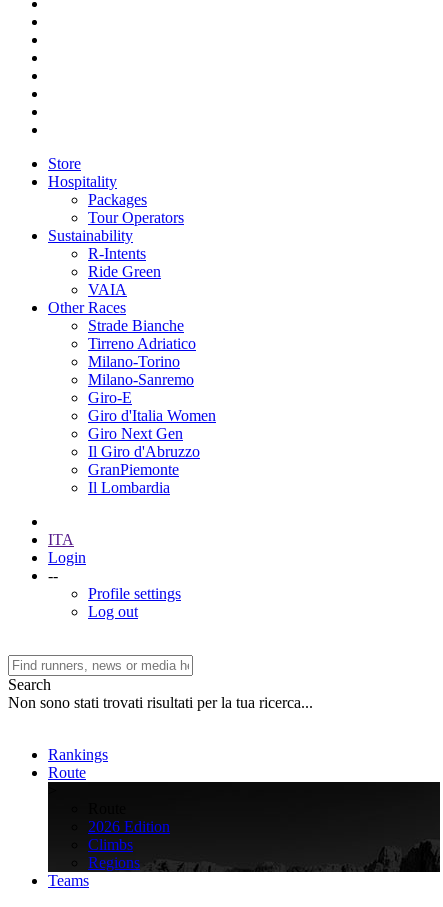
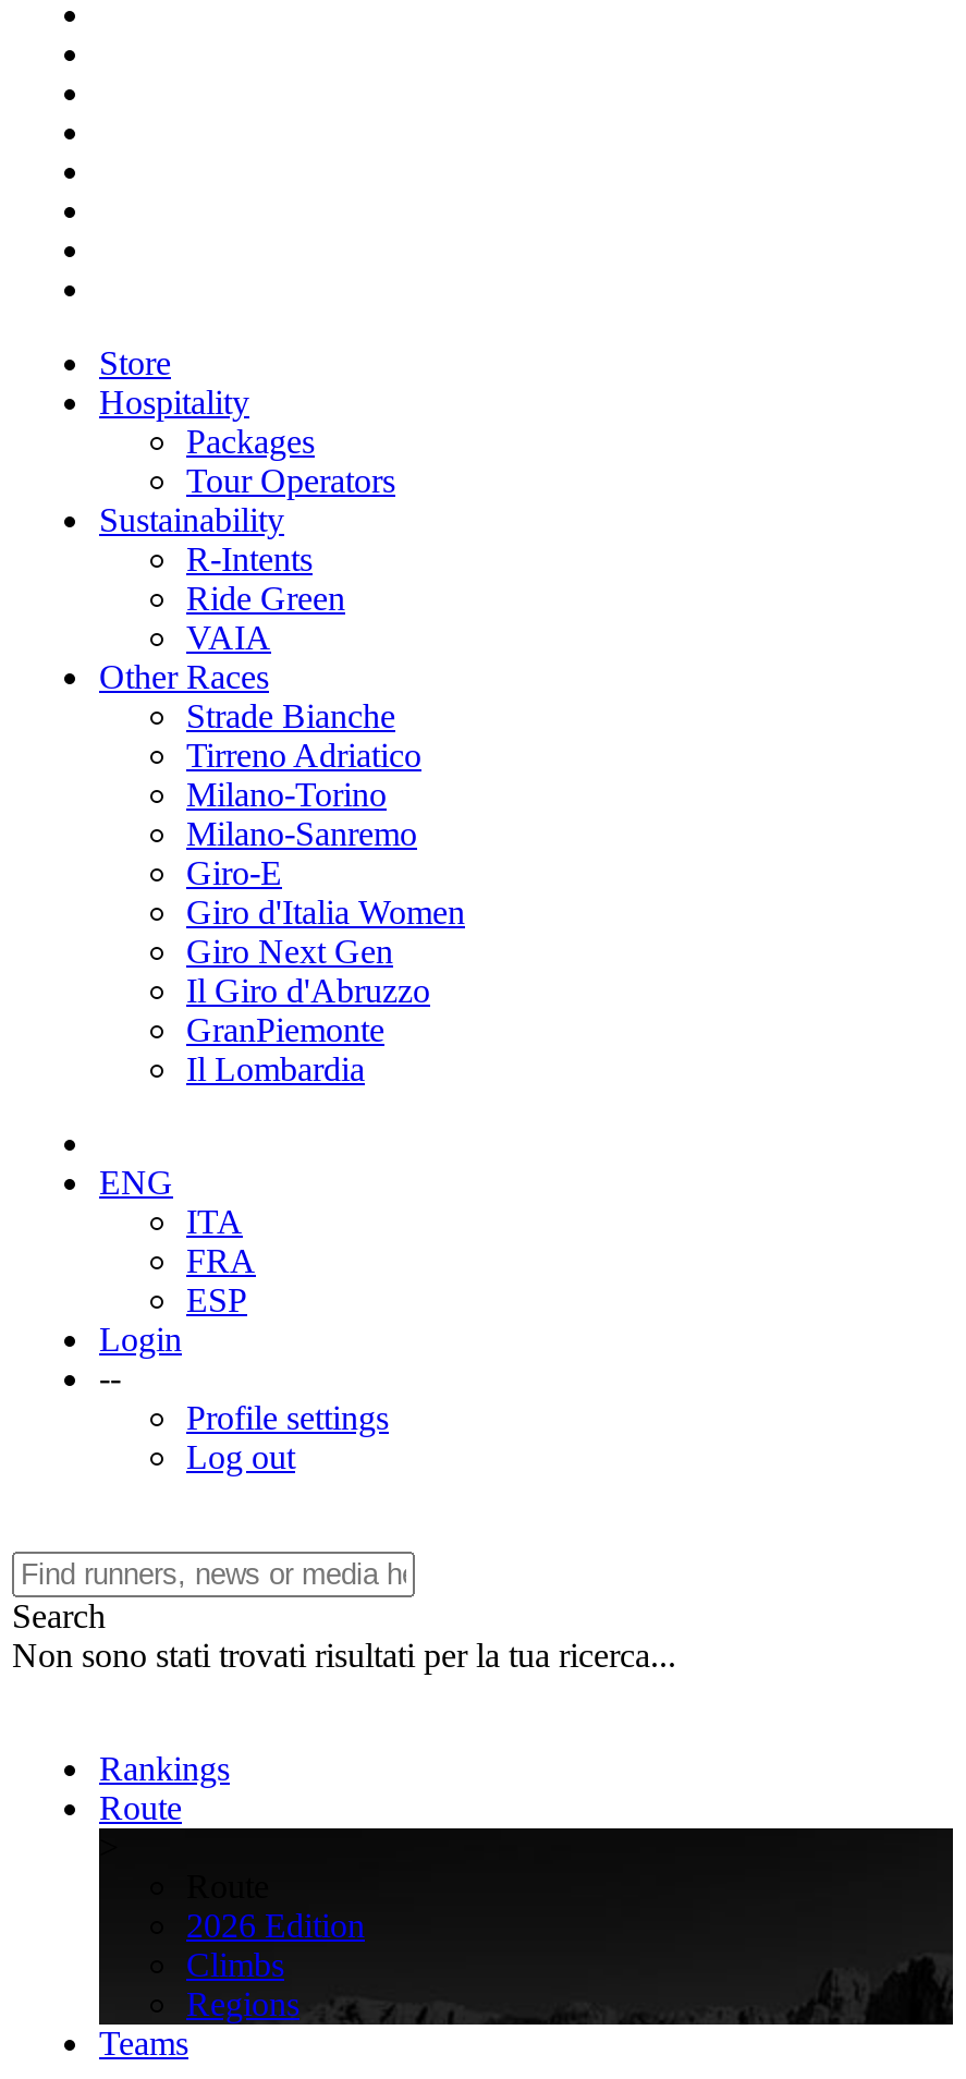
+ ENG

+ FRA
+ ESP
